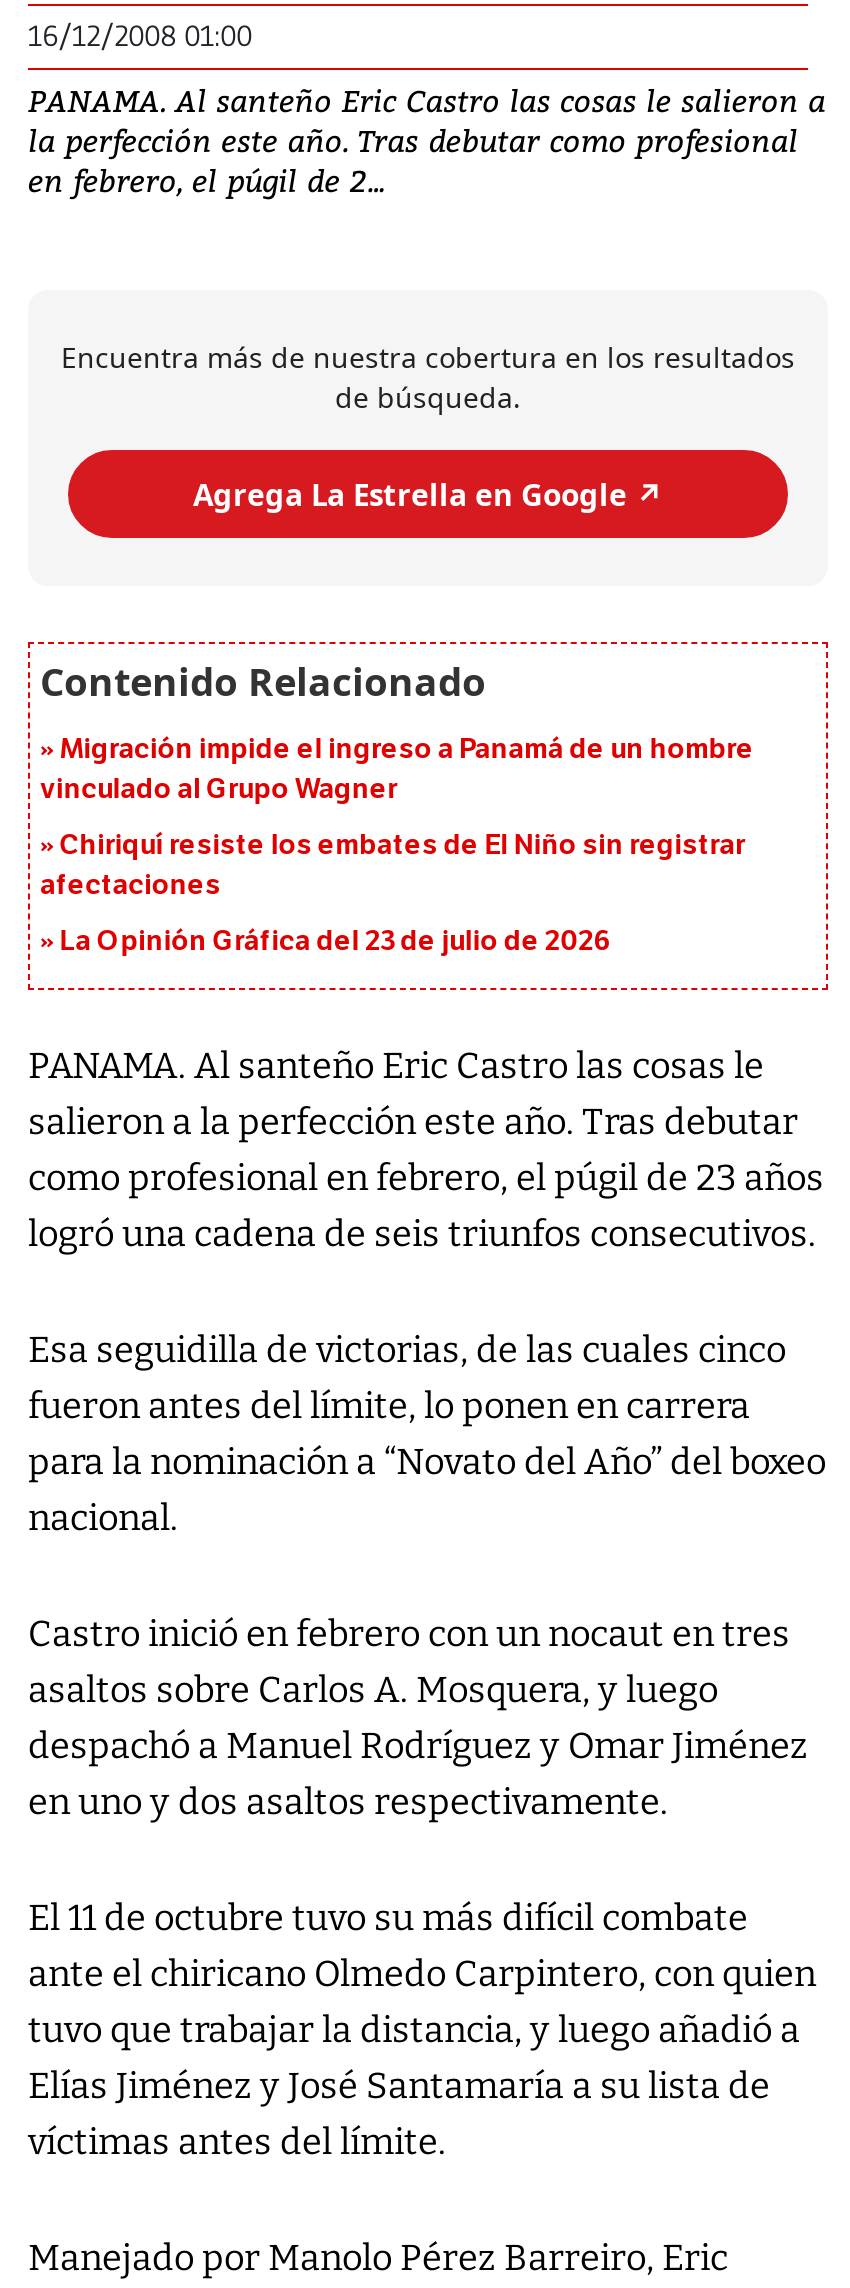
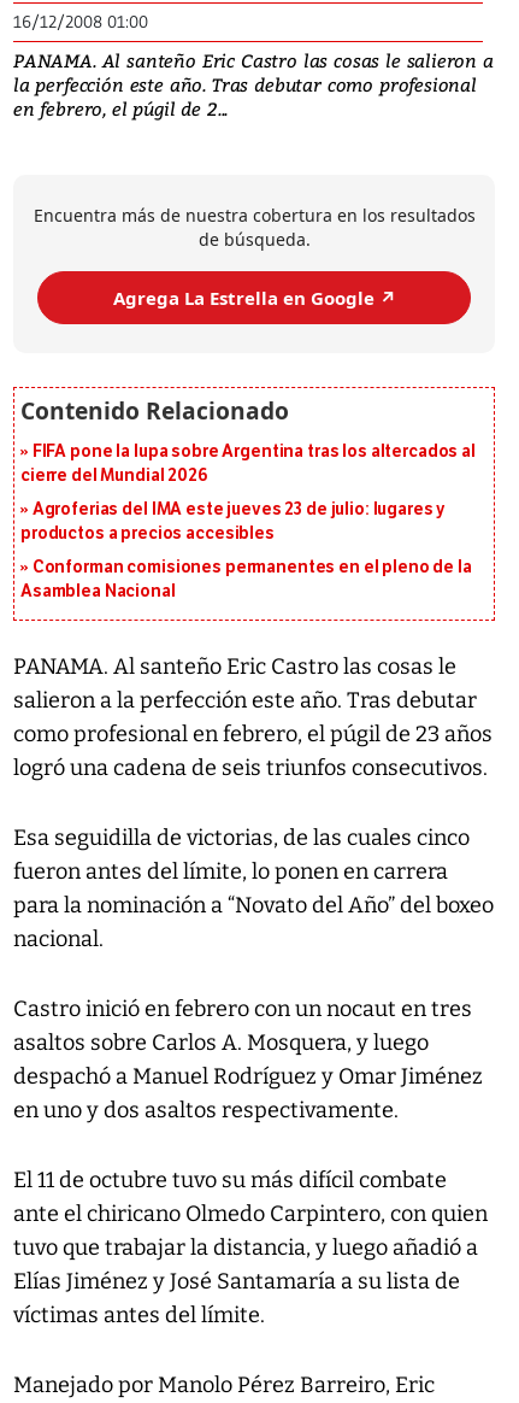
- Migración impide el ingreso a Panamá de un hombre
- vinculado al Grupo Wagner
+ FIFA pone la lupa sobre Argentina tras los altercados al
+ cierre del Mundial 2026

- Chiriquí resiste los embates de El Niño sin registrar
- afectaciones
+ Agroferias del IMA este jueves 23 de julio: lugares y
+ productos a precios accesibles

- La Opinión Gráfica del 23 de julio de 2026
+ Conforman comisiones permanentes en el pleno de la
+ Asamblea Nacional
